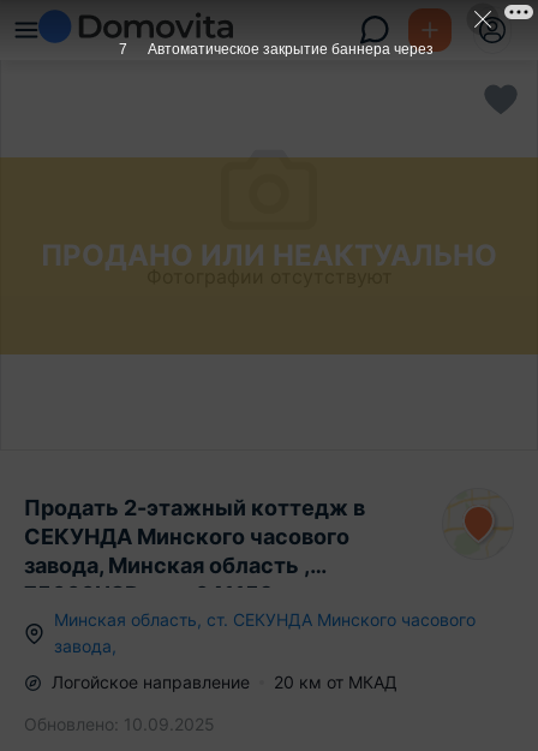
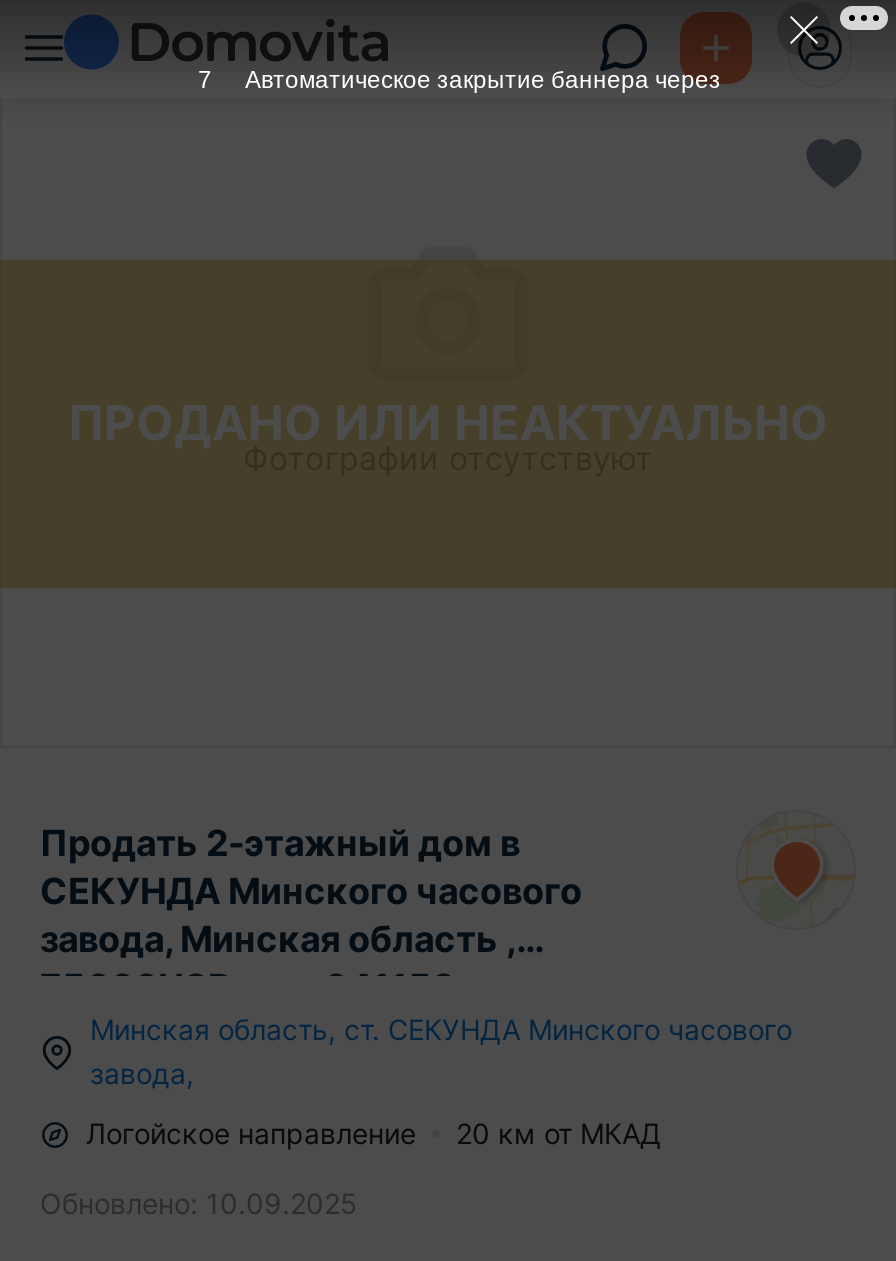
- Продать 2-этажный коттедж в
+ Продать 2-этажный дом в
